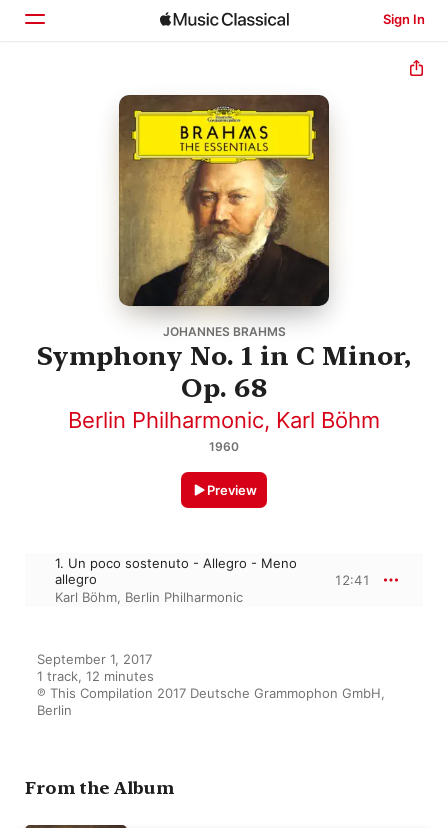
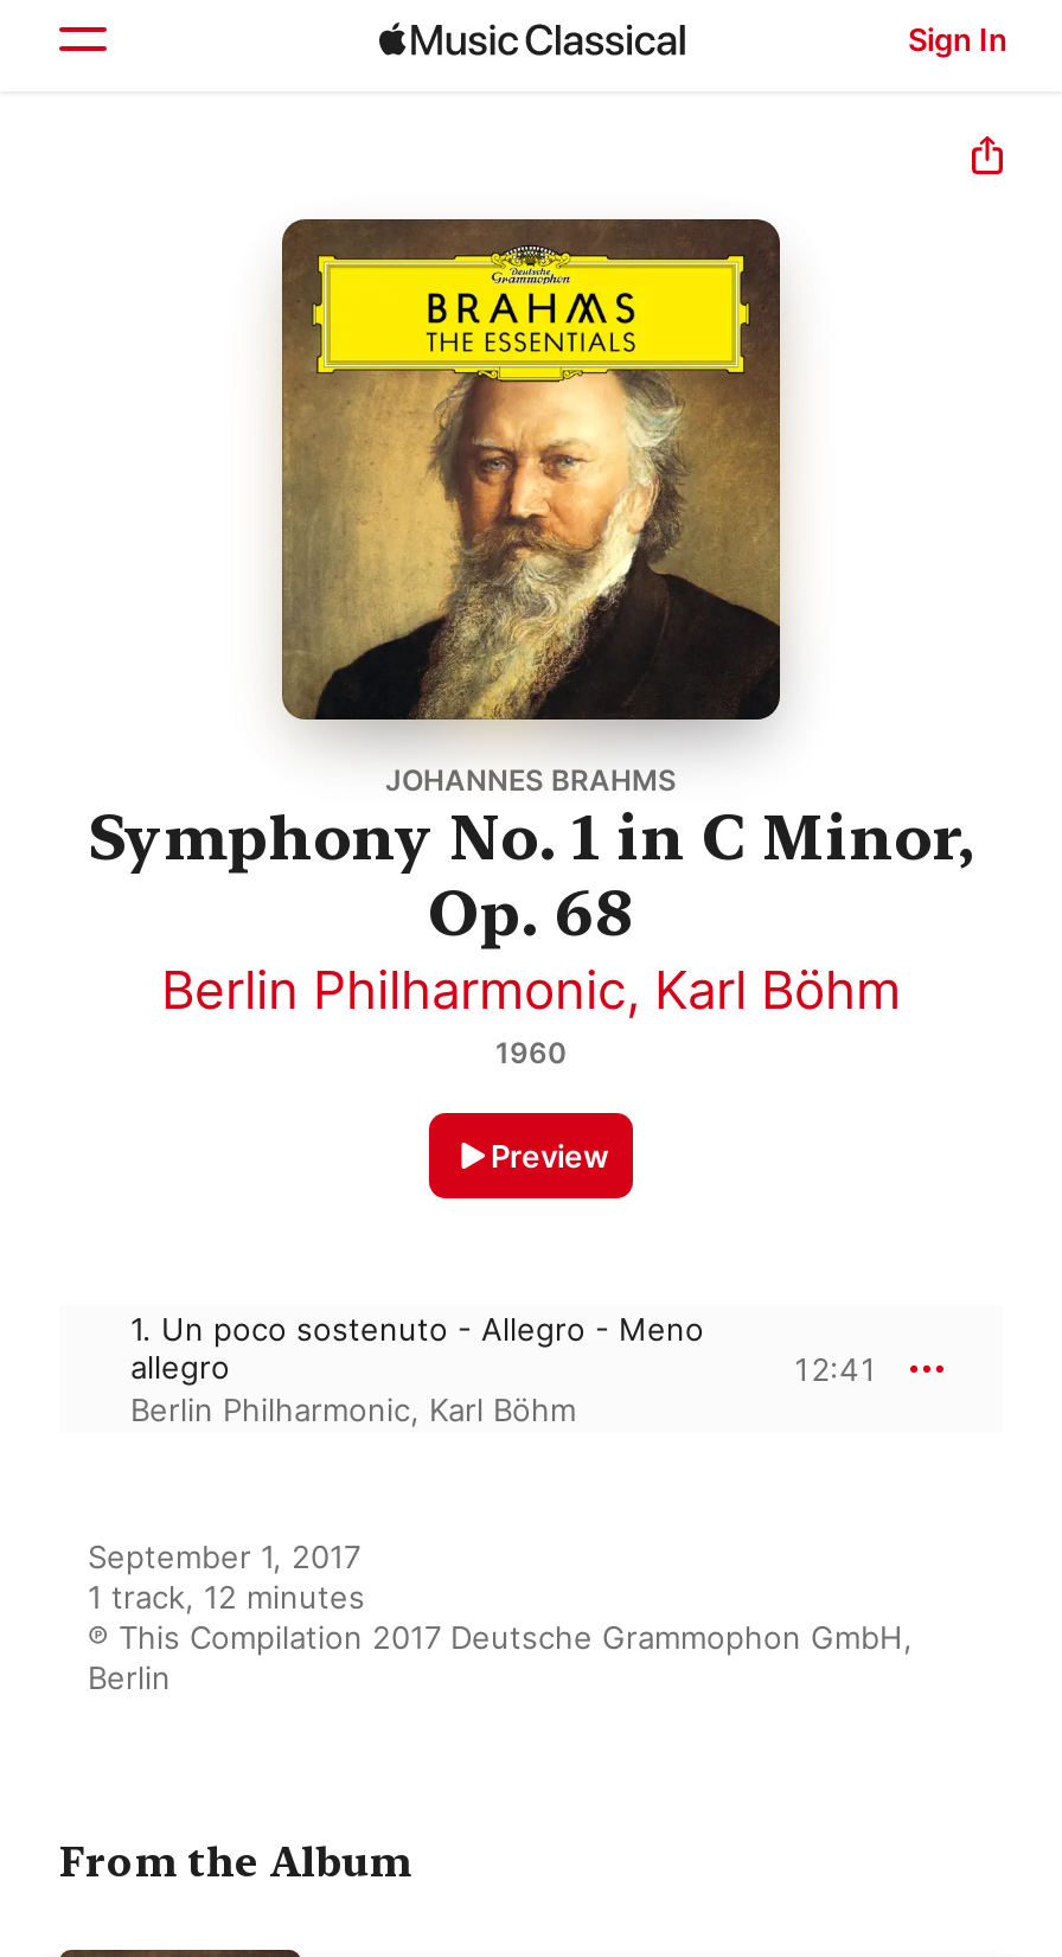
- Karl Böhm, Berlin Philharmonic
+ Berlin Philharmonic, Karl Böhm
